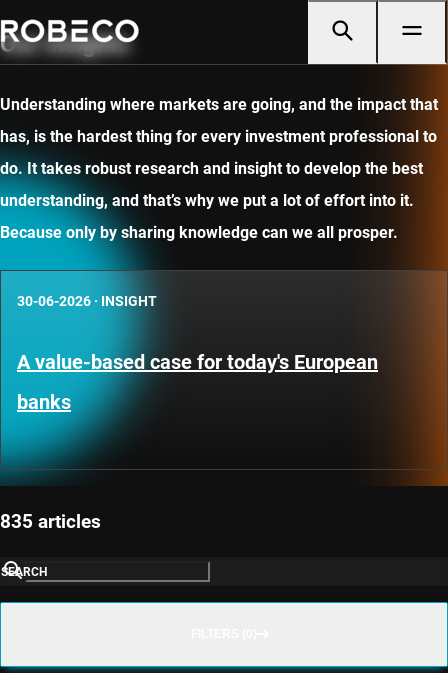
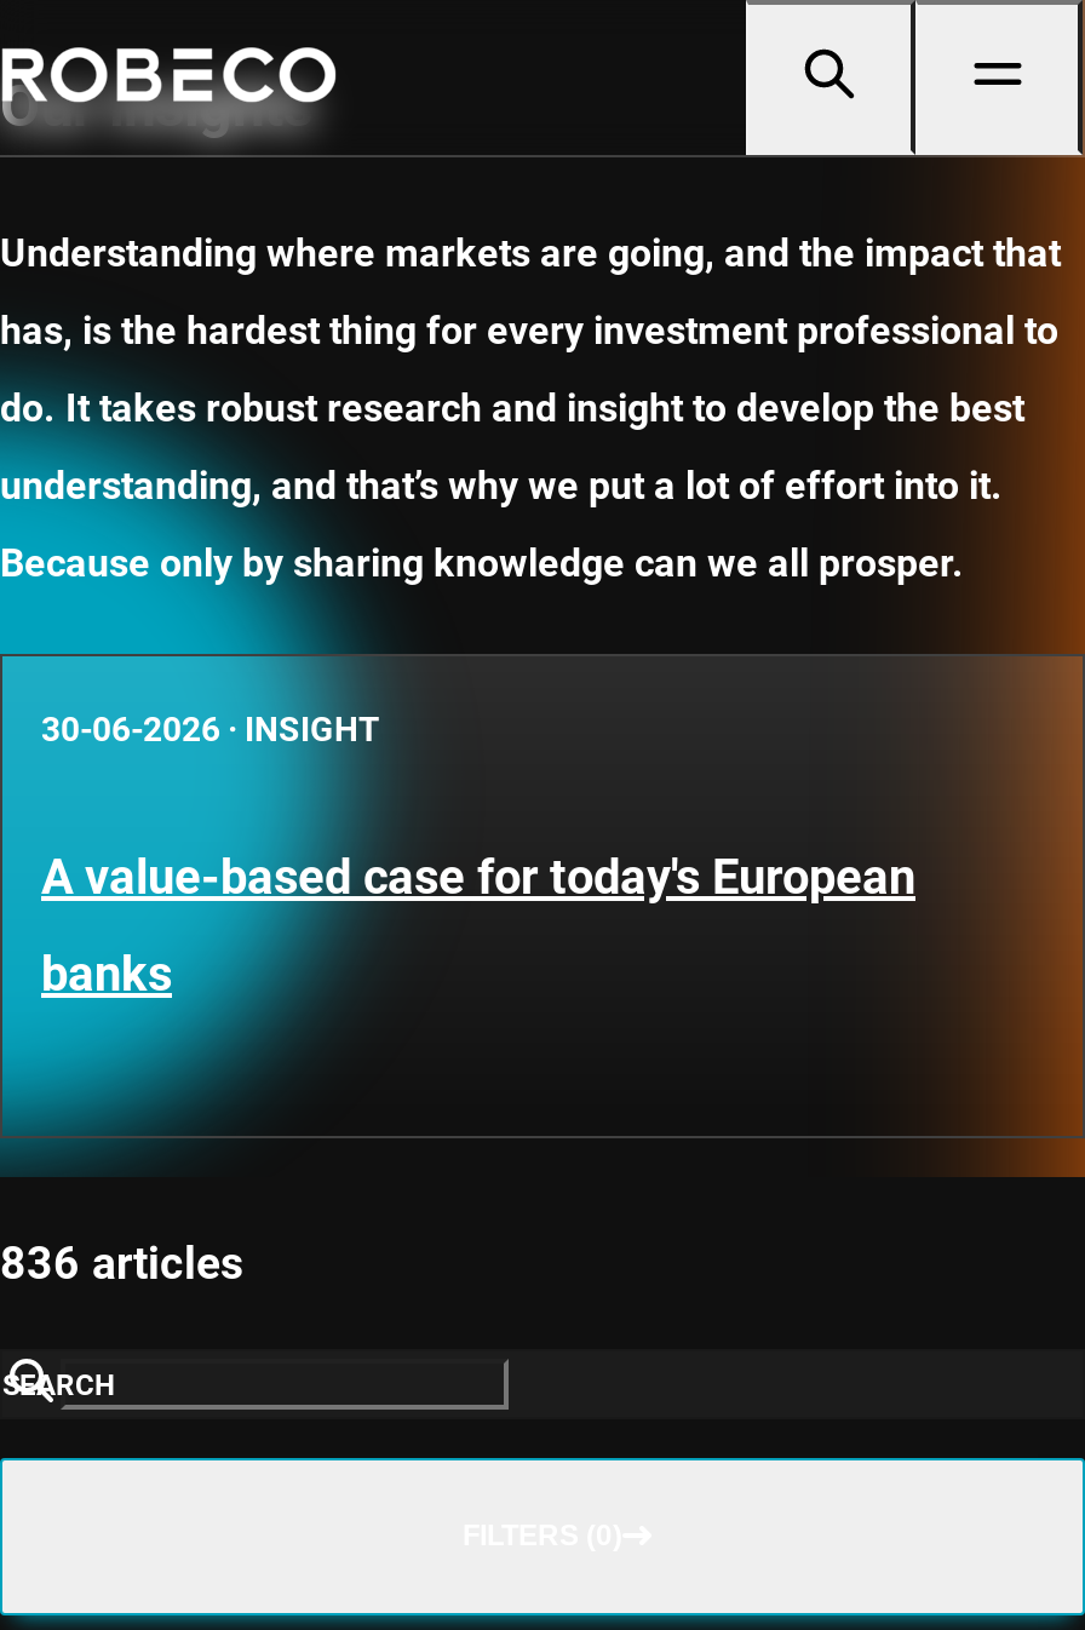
- 835 articles
+ 836 articles
